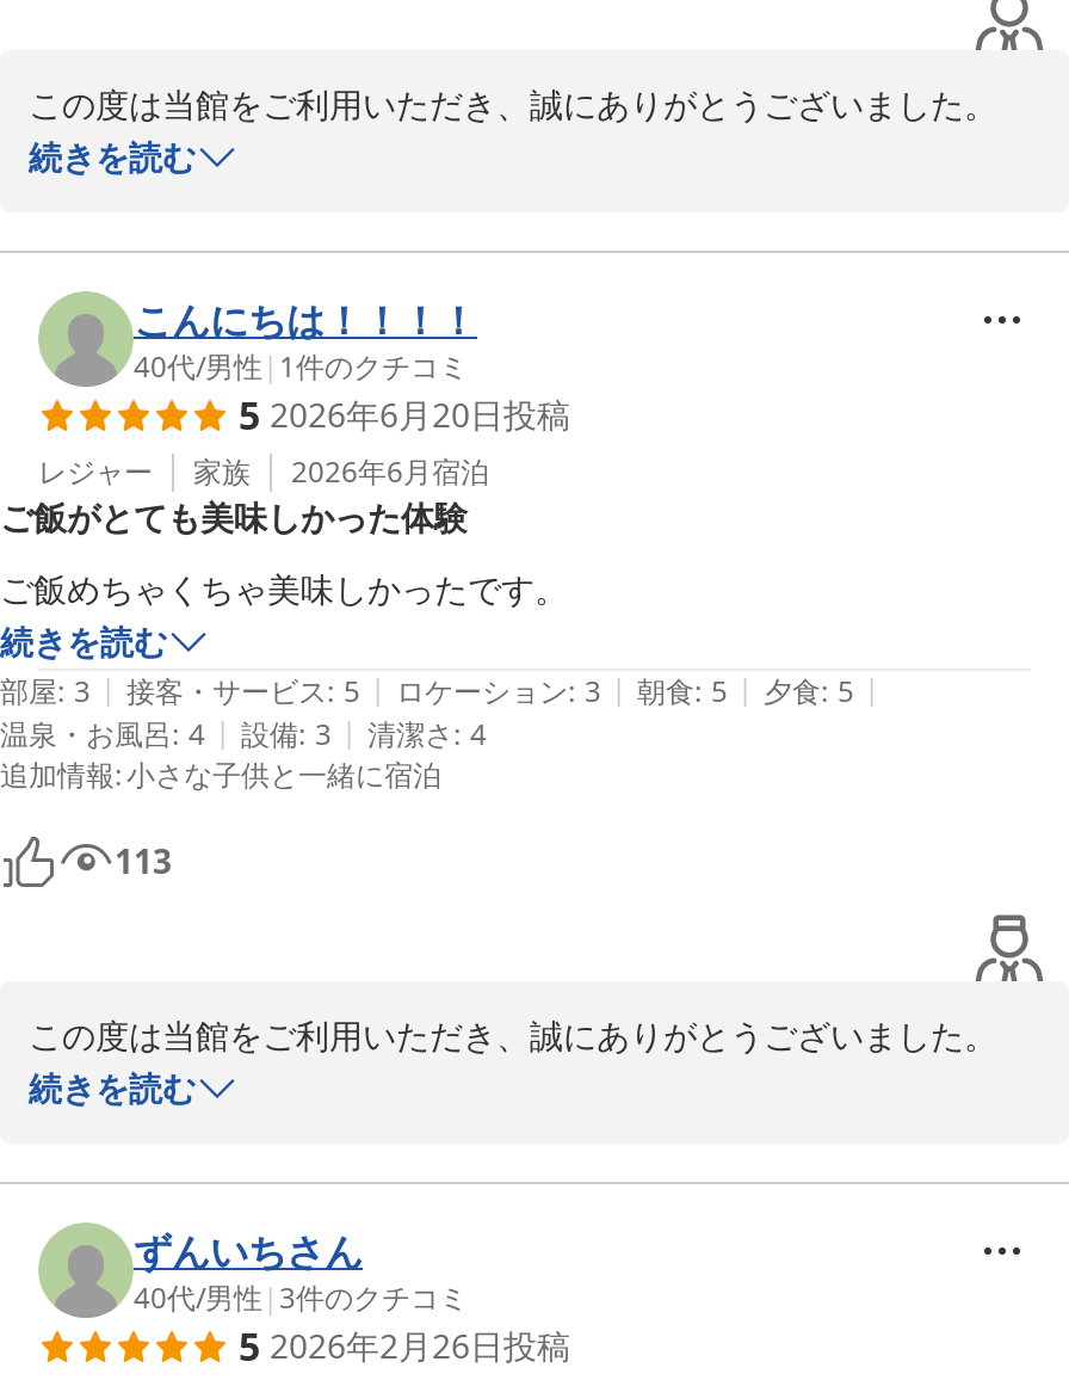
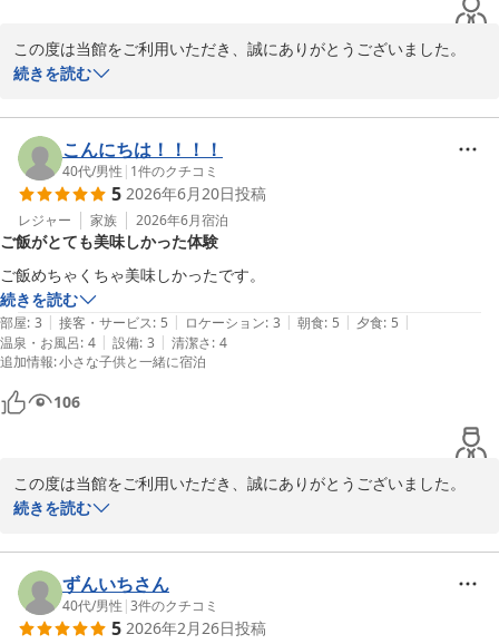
- 113
+ 106
